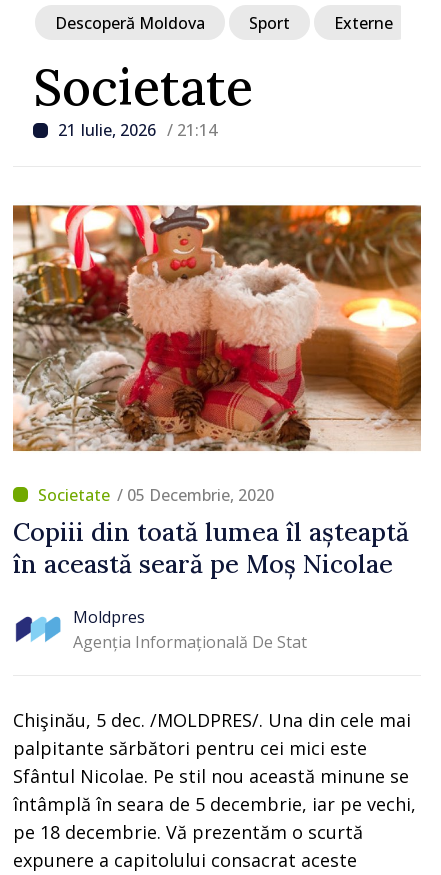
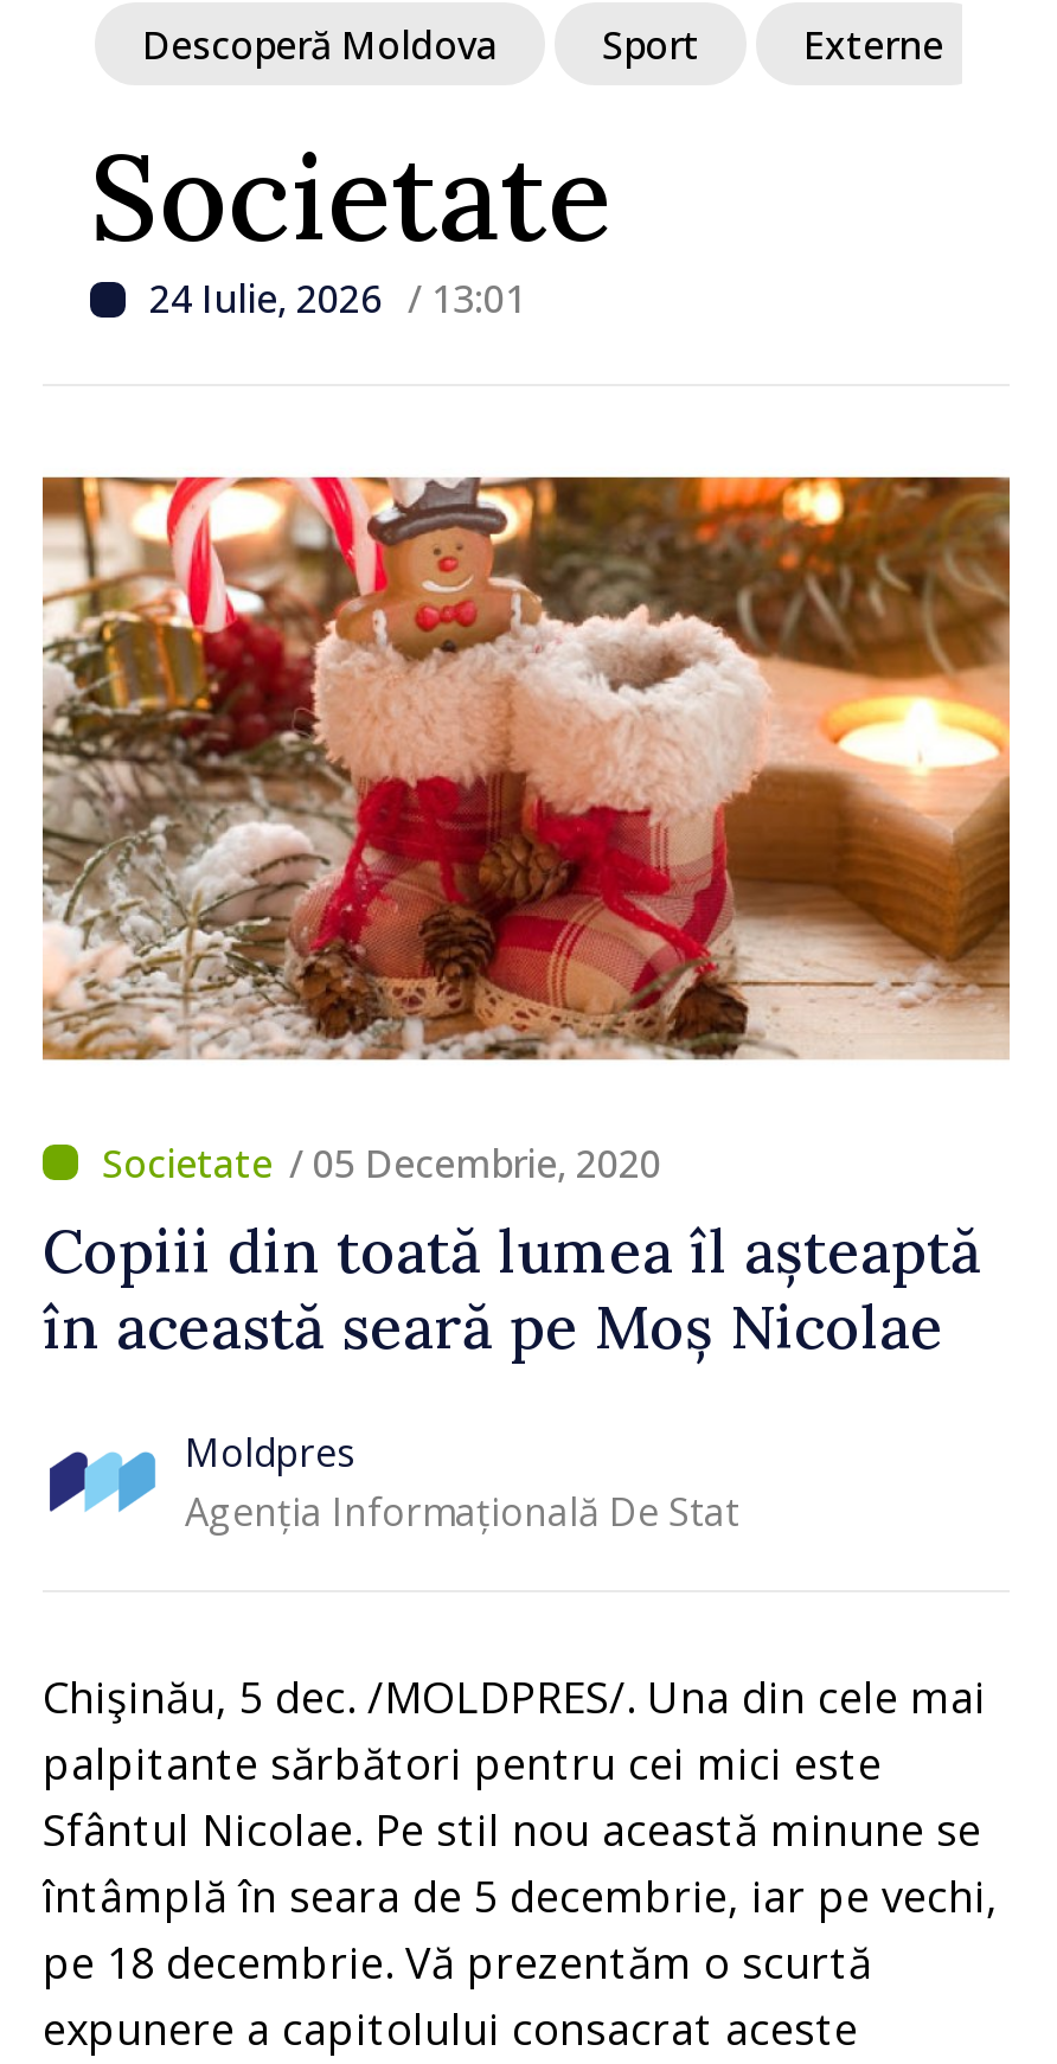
- 21 Iulie, 2026 / 21:14
+ 24 Iulie, 2026 / 13:01
